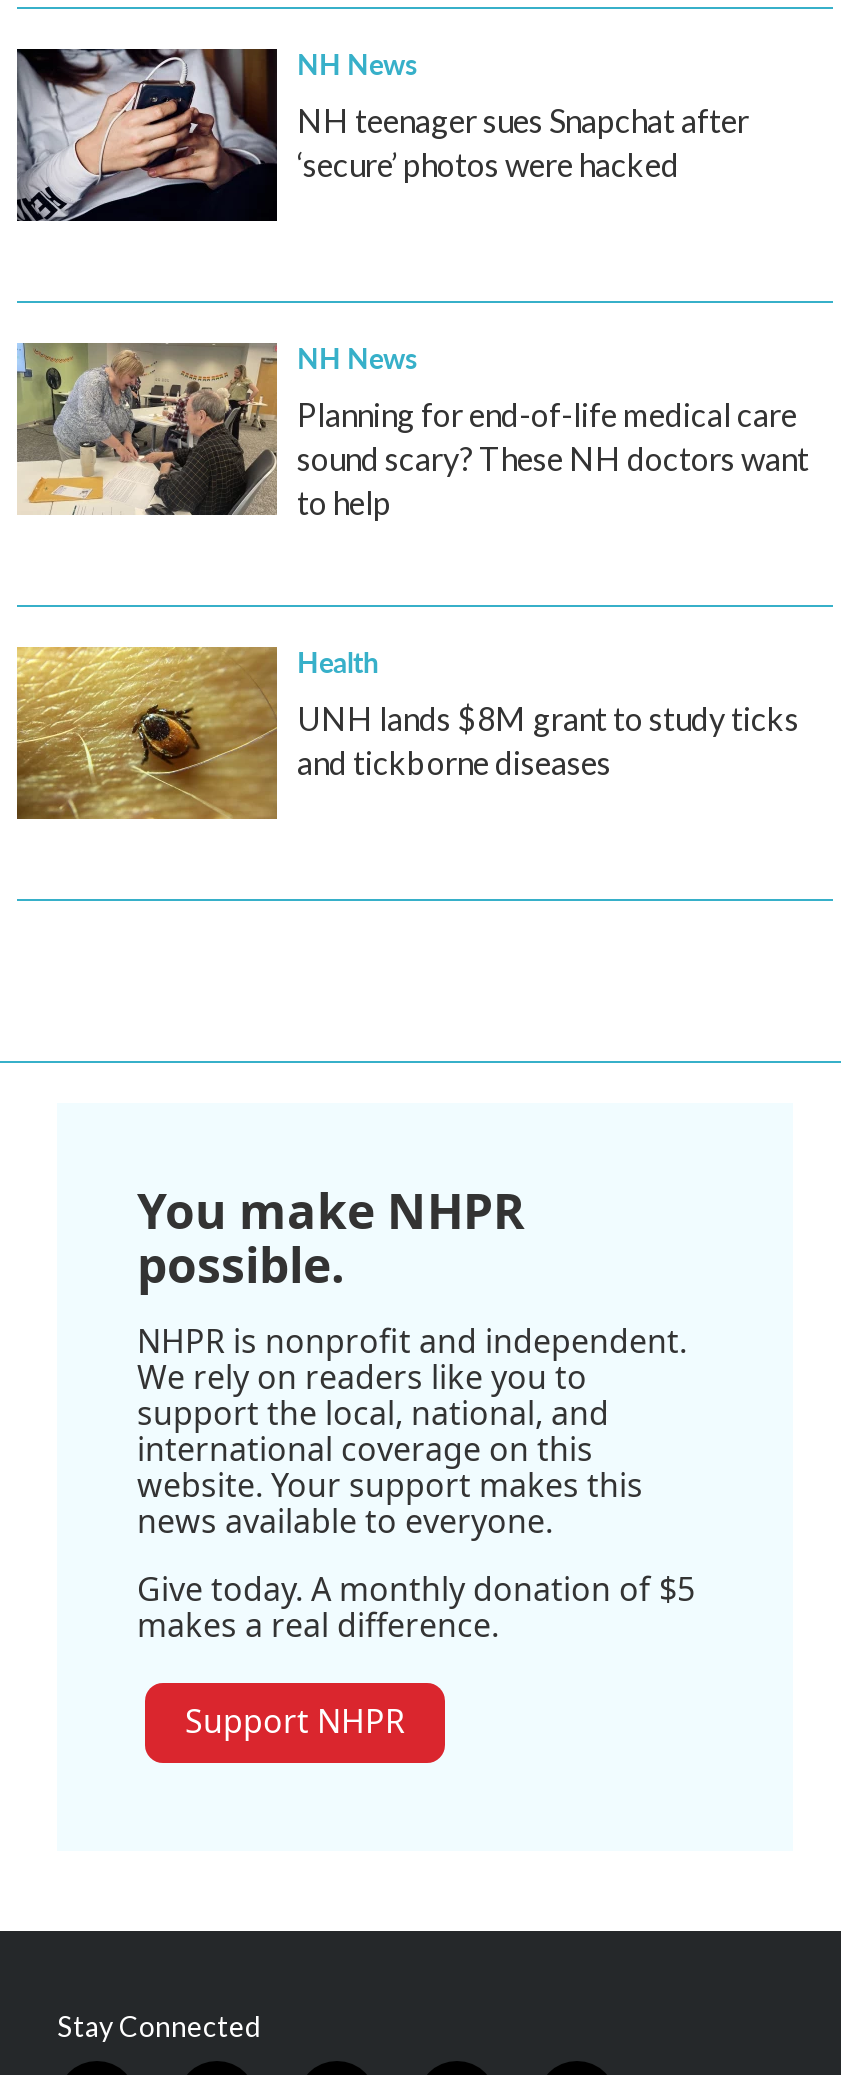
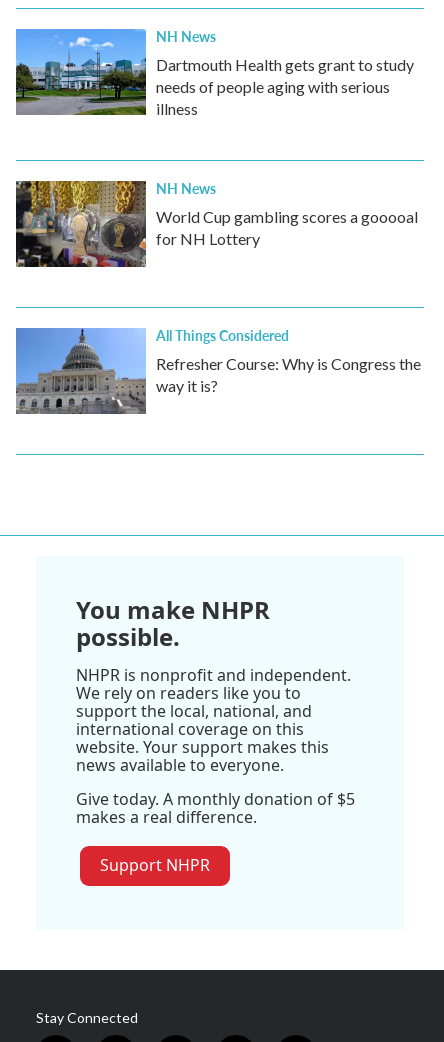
- [image]
- NH teenager sues Snapchat after
- ‘secure’ photos were hacked
+ [image]
+ Dartmouth Health gets grant to study
+ needs of people aging with serious
+ illness

- [image]
- Planning for end-of-life medical care
- sound scary? These NH doctors want
- to help
+ [image]
+ World Cup gambling scores a gooooal
+ for NH Lottery

- [image]
- Health
- UNH lands $8M grant to study ticks
- and tickborne diseases
+ [image]
+ All Things Considered
+ Refresher Course: Why is Congress the
+ way it is?
